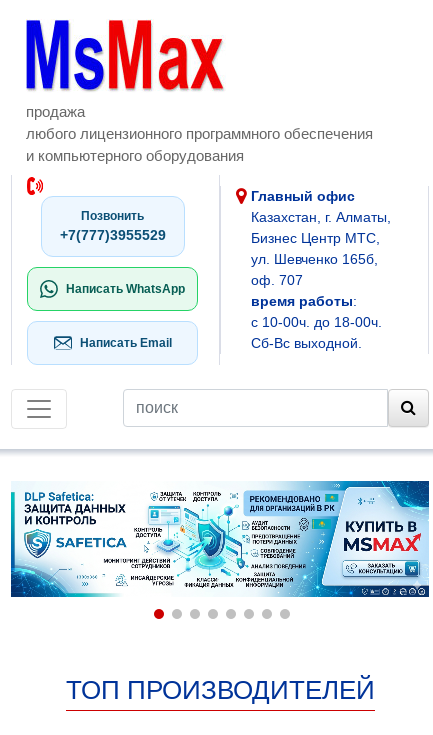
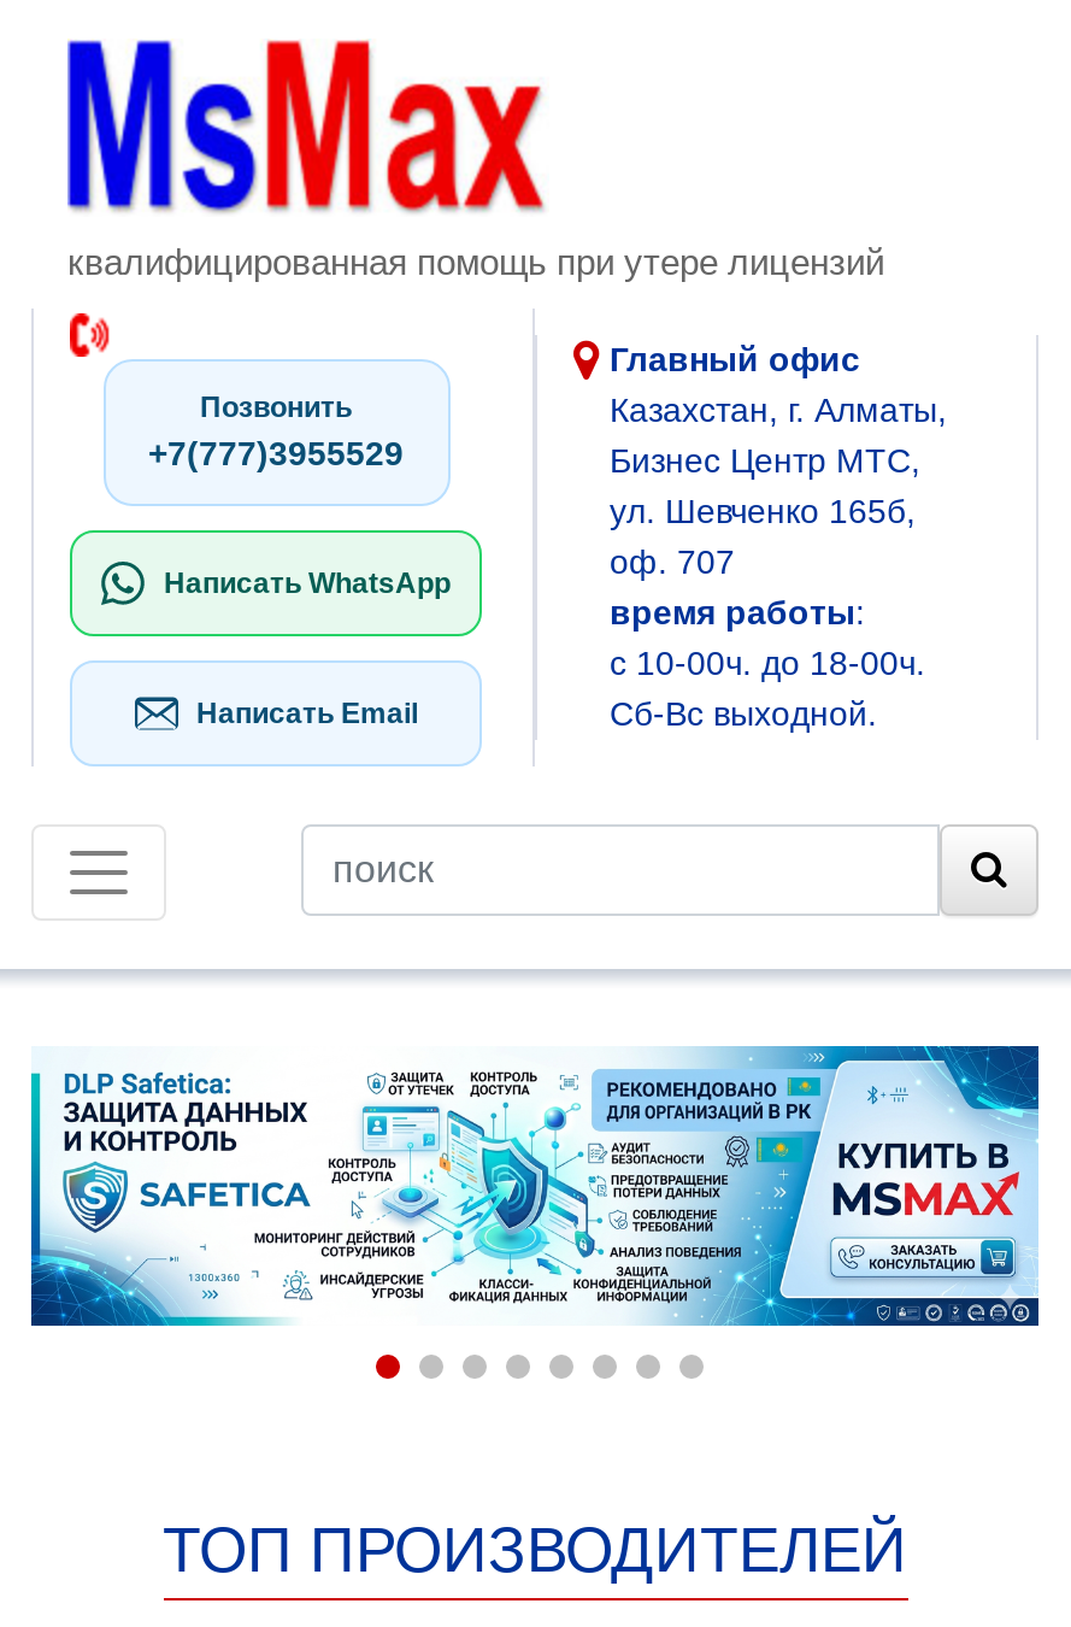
- продажа
- любого лицензионного программного обеспечения
- и компьютерного оборудования
+ квалифицированная помощь при утере лицензий
